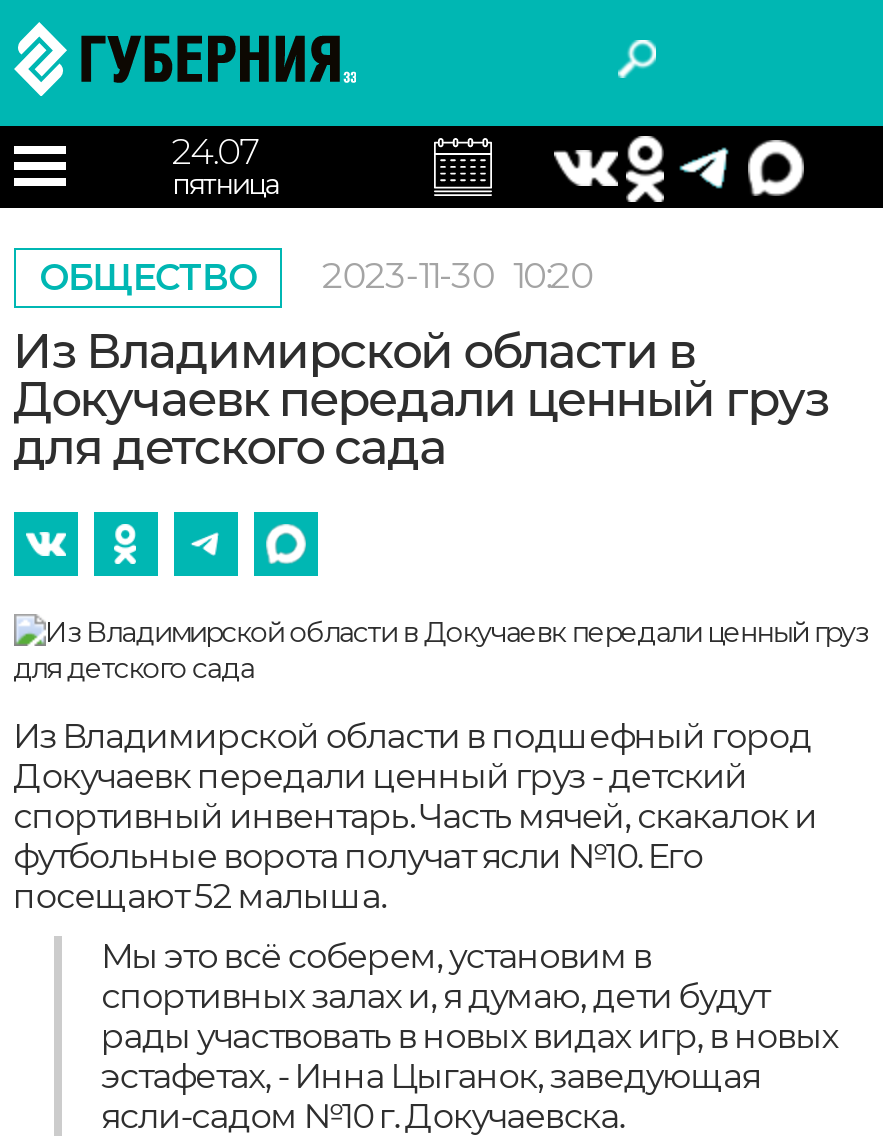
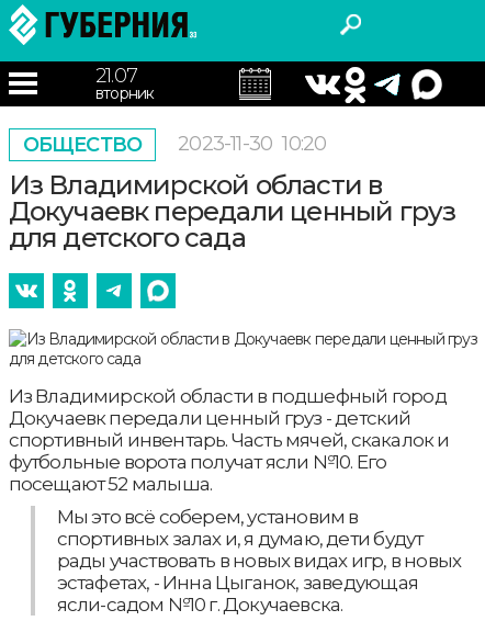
- 24.07
- пятница
+ 21.07
+ вторник
